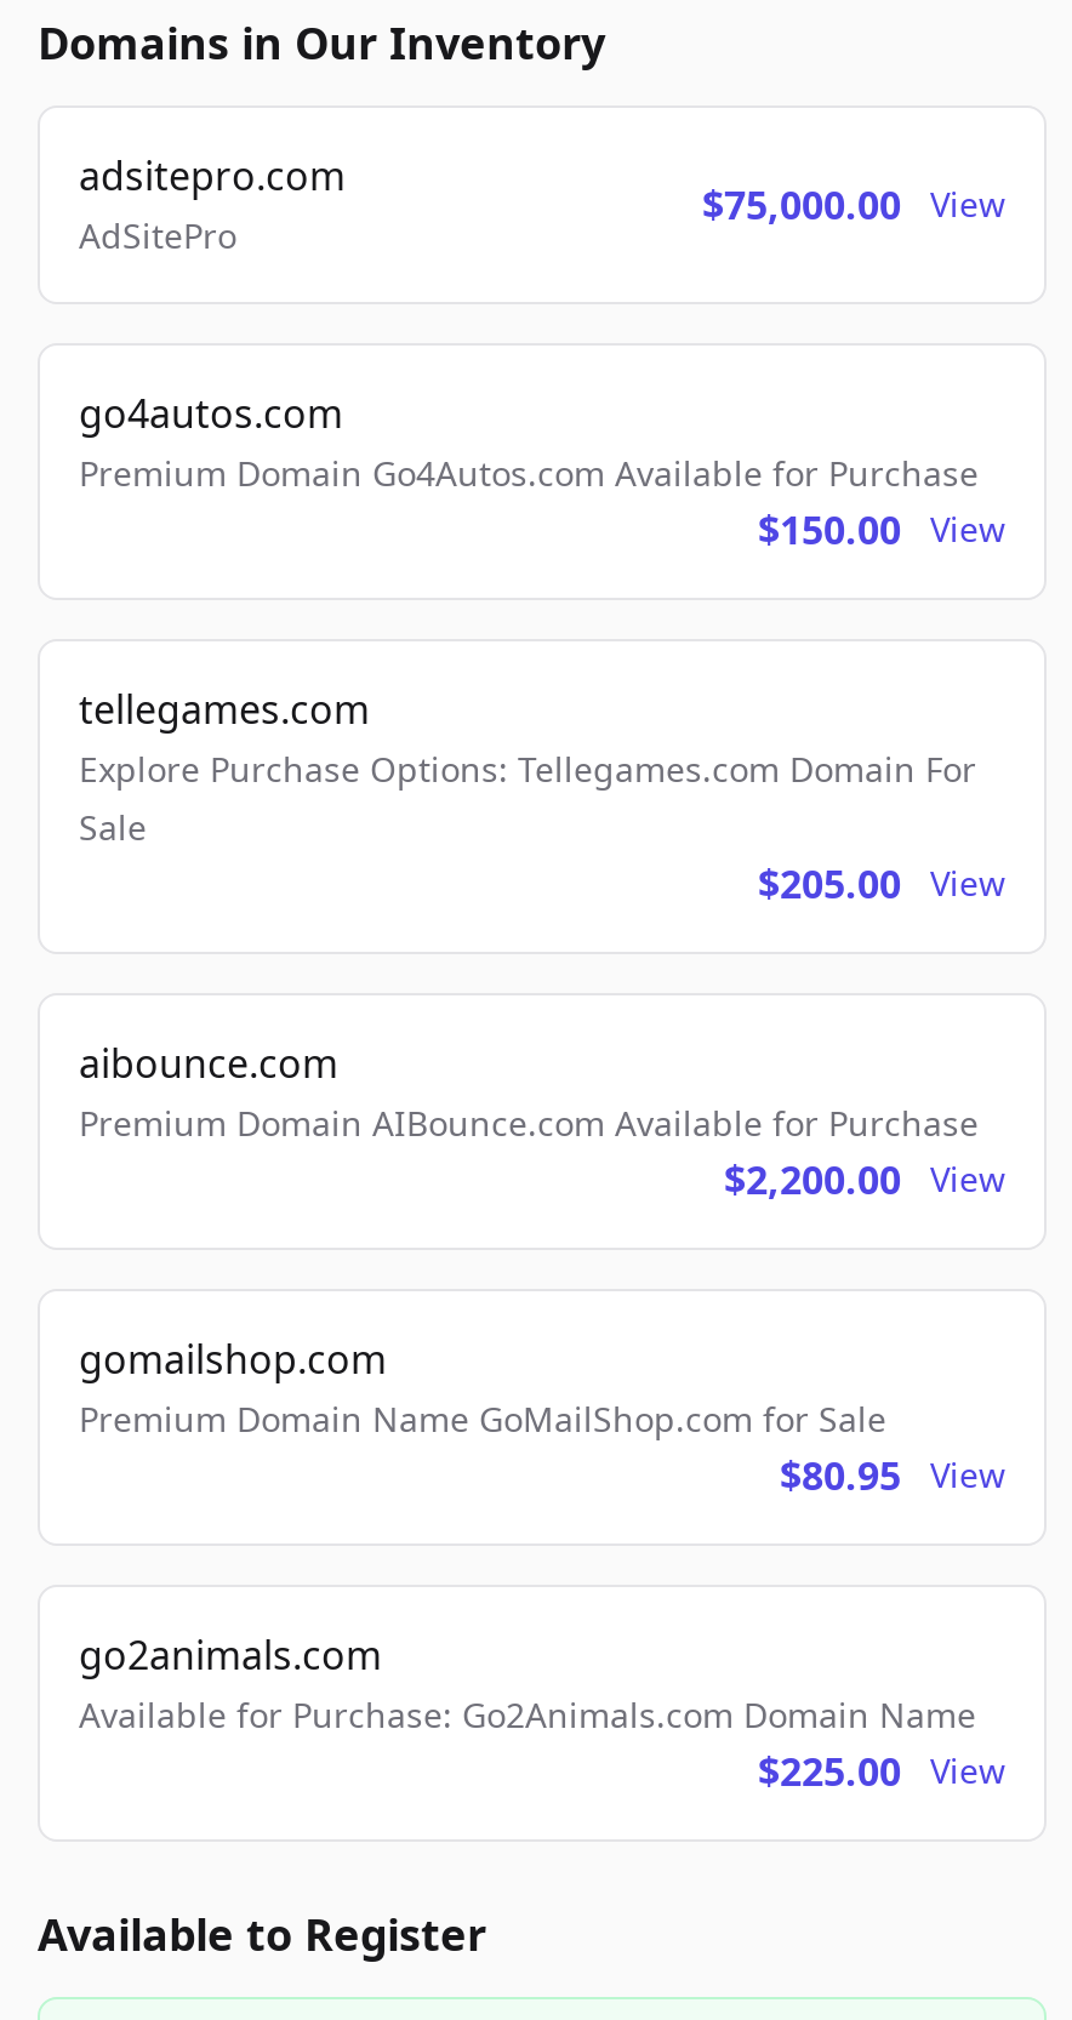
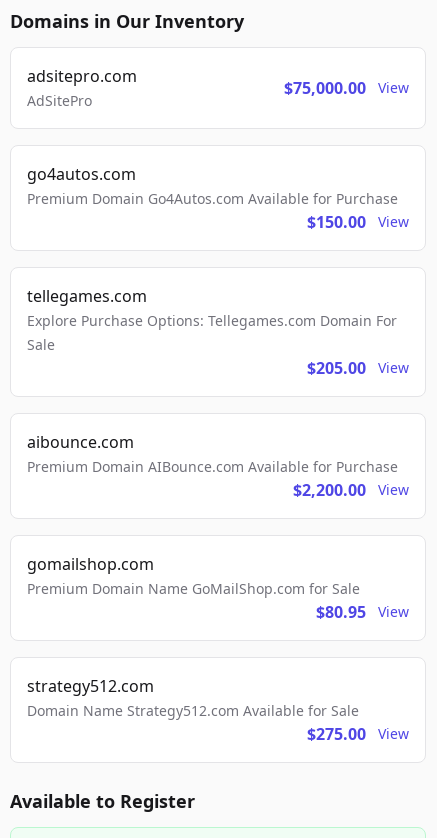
- go2animals.com
- Available for Purchase: Go2Animals.com Domain Name
- $225.00
+ strategy512.com
+ Domain Name Strategy512.com Available for Sale
+ $275.00
